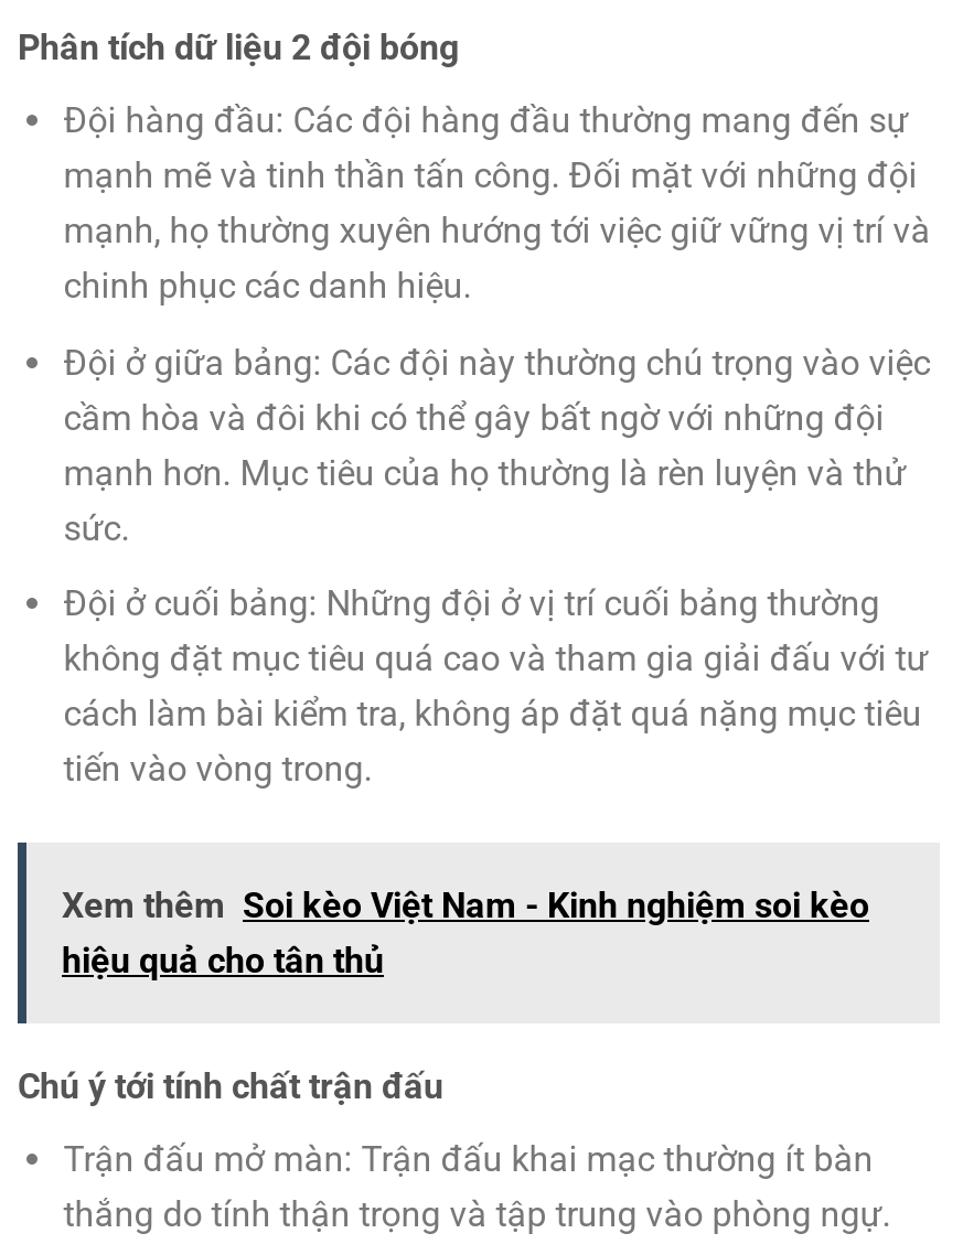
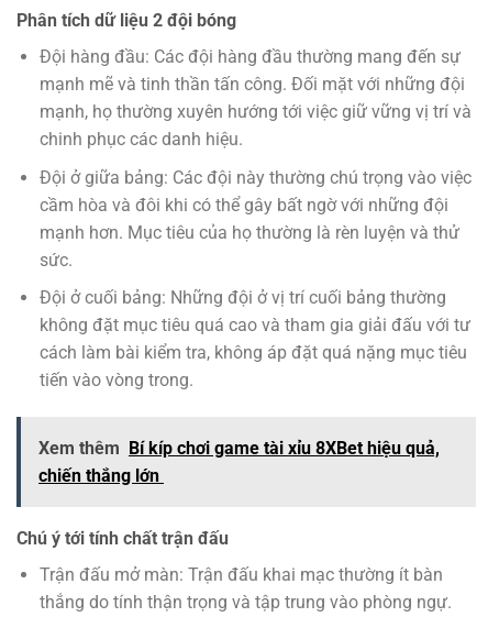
- Xem thêm Soi kèo Việt Nam - Kinh nghiệm soi kèo
- hiệu quả cho tân thủ
+ Xem thêm Bí kíp chơi game tài xỉu 8XBet hiệu quả,
+ chiến thắng lớn
